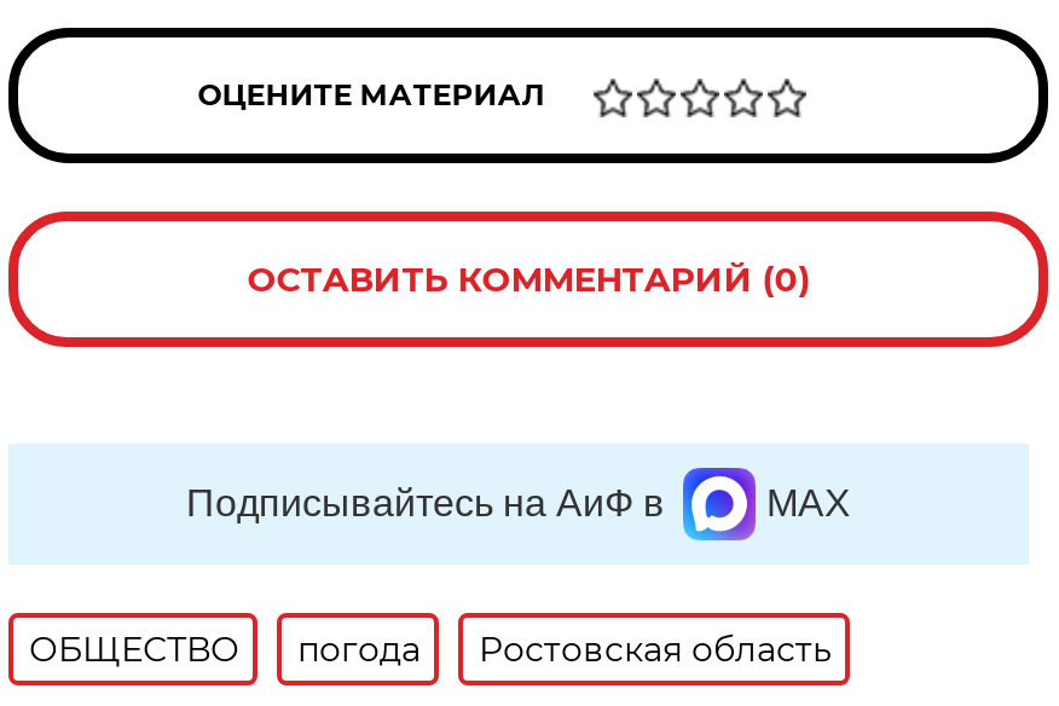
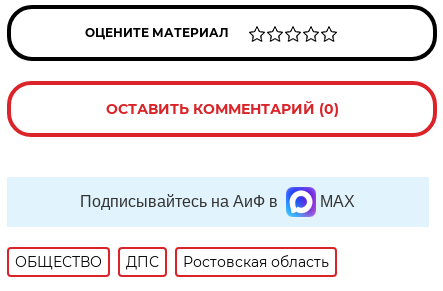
- погода
+ ДПС
